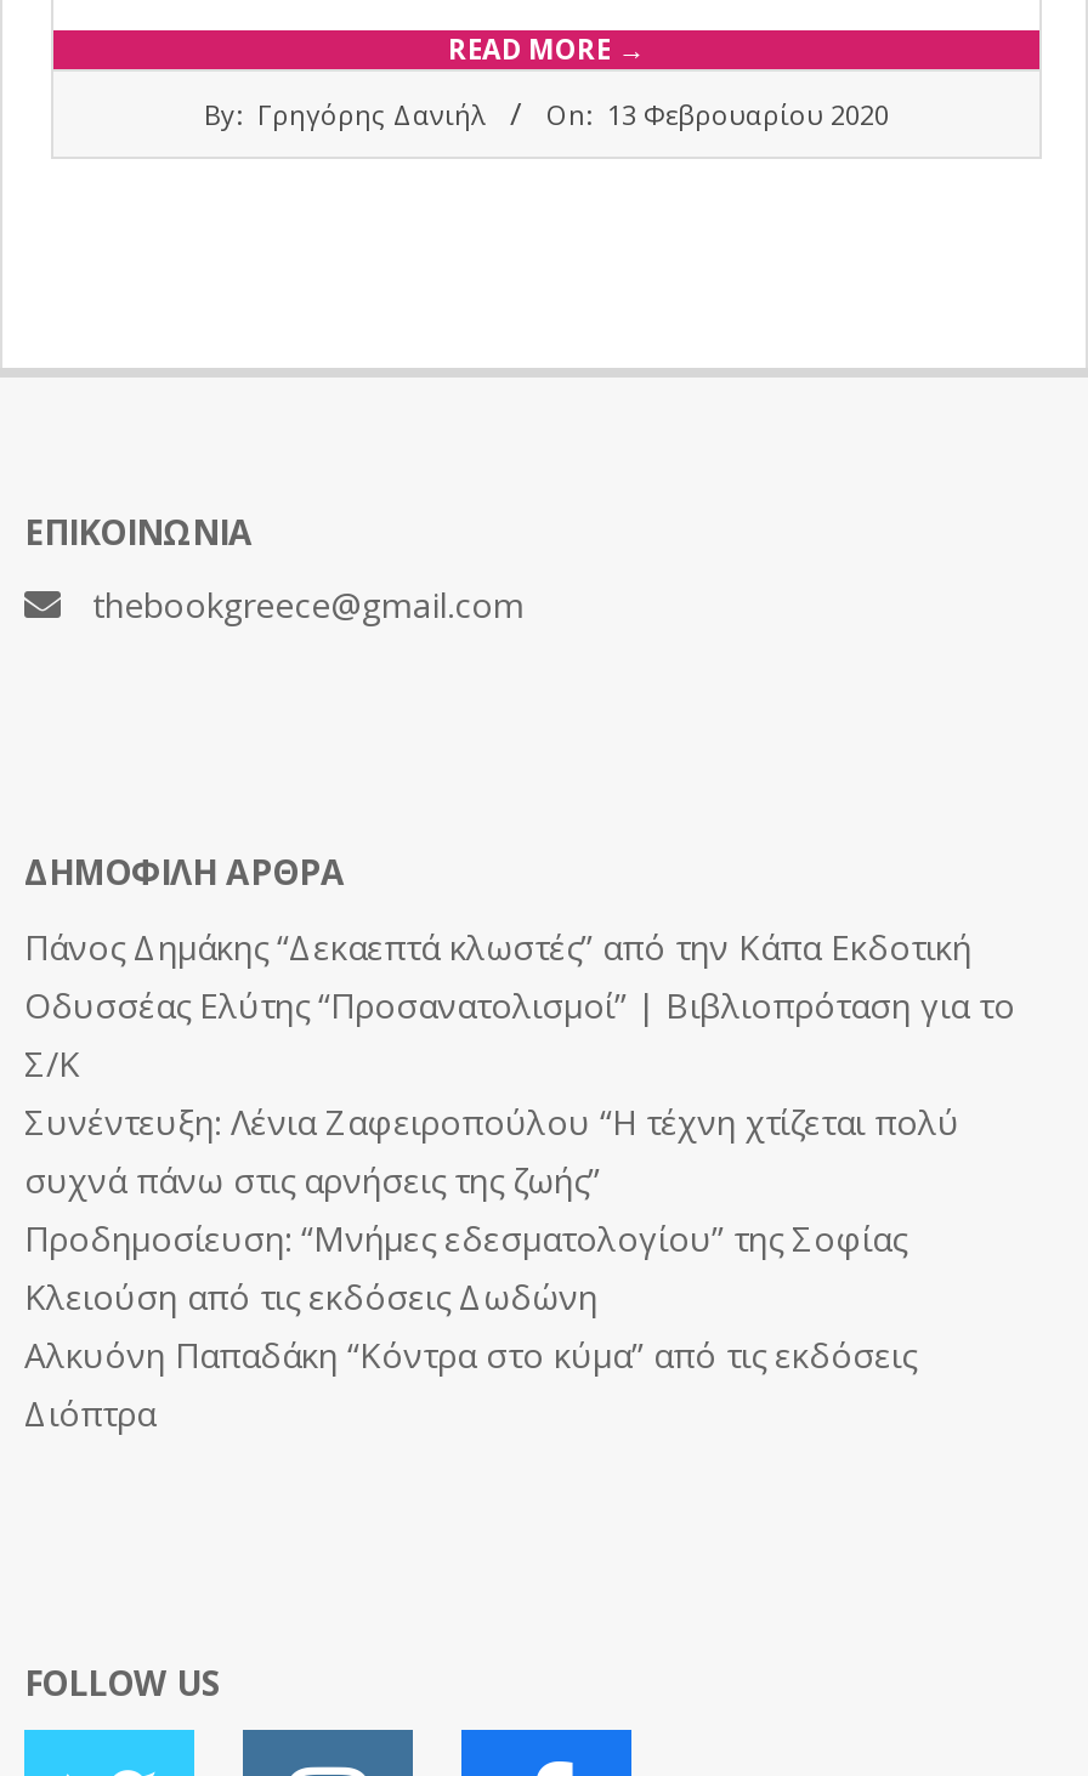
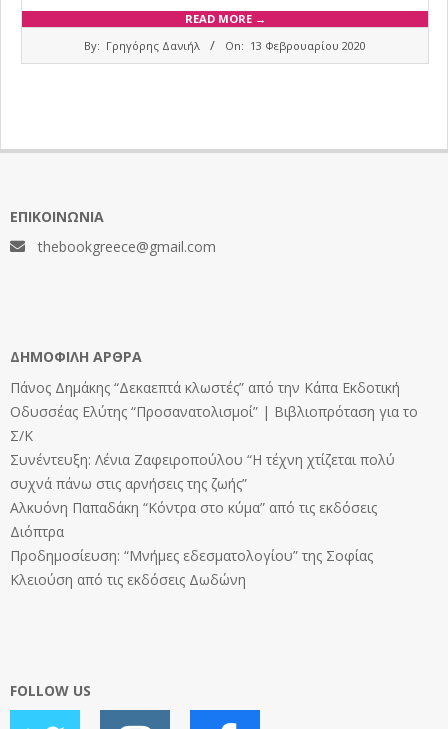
moved down: Προδημοσίευση: “Μνήμες εδεσματολογίου” της Σοφίας | Κλειούση από τις εκδόσεις Δωδώνη

moved up: Αλκυόνη Παπαδάκη “Κόντρα στο κύμα” από τις εκδόσεις | Διόπτρα
